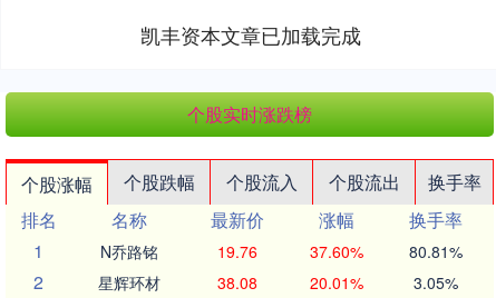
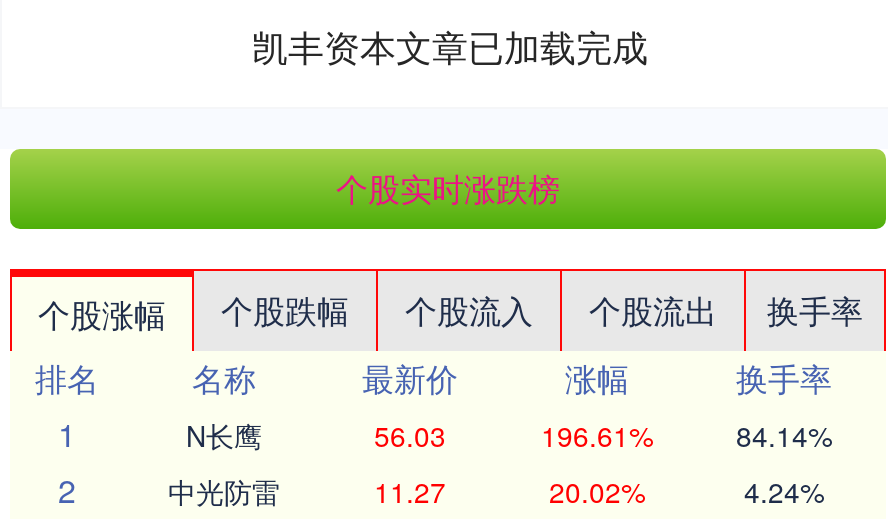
- N乔路铭
- 19.76
- 37.60%
- 80.81%
+ N长鹰
+ 56.03
+ 196.61%
+ 84.14%

- 星辉环材
- 38.08
- 20.01%
- 3.05%
+ 中光防雷
+ 11.27
+ 20.02%
+ 4.24%
